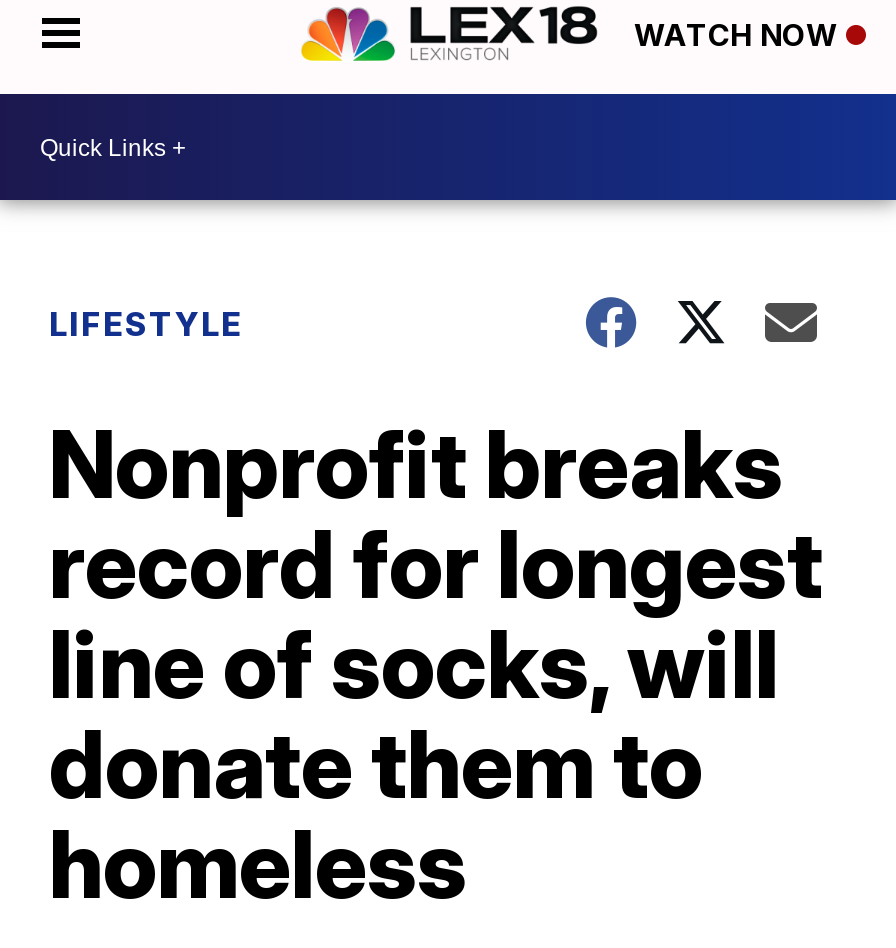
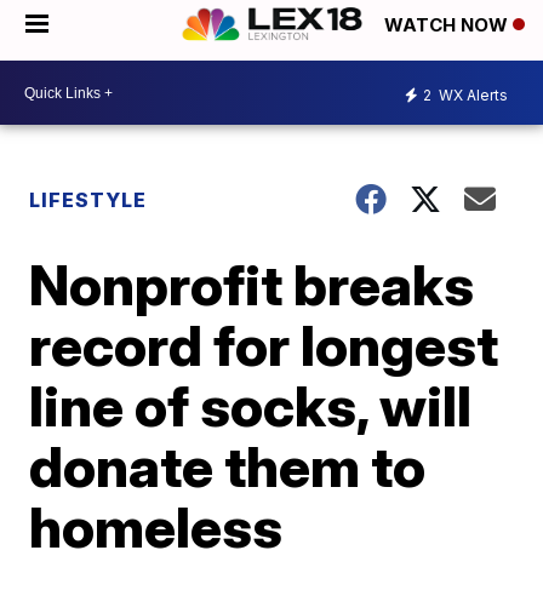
+ 2 WX Alerts
